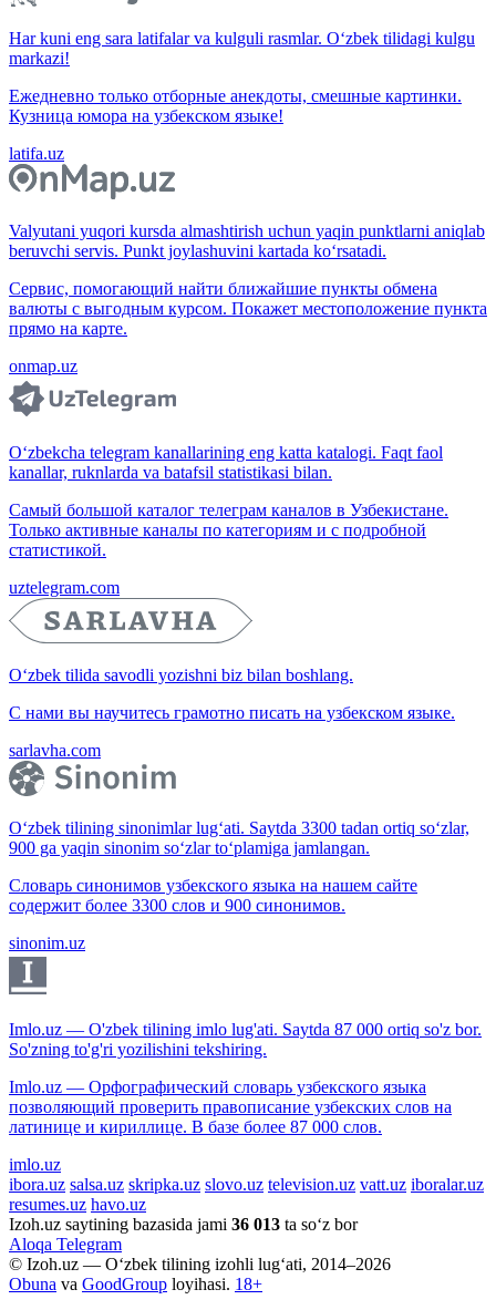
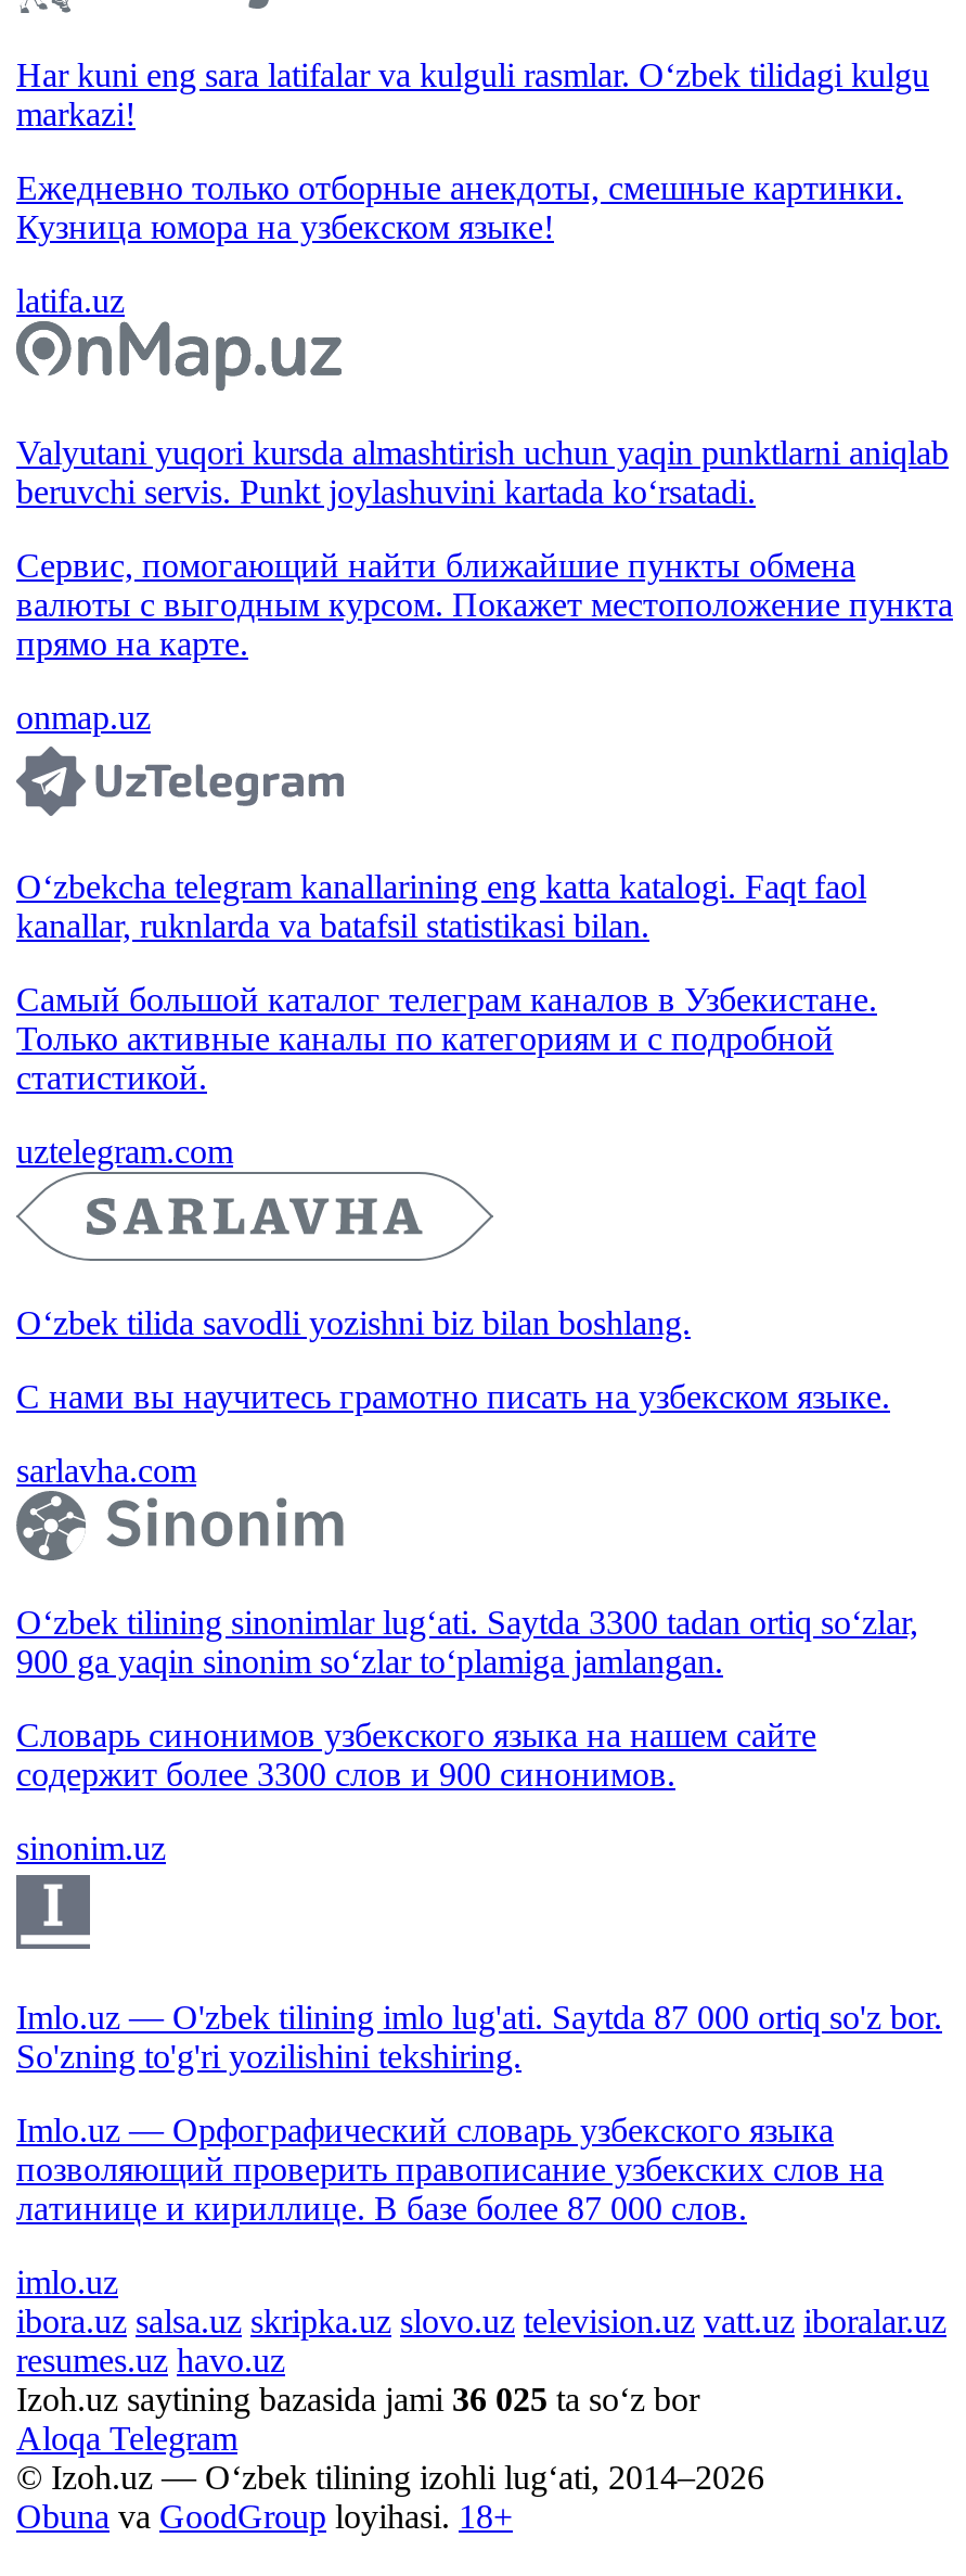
- Izoh.uz saytining bazasida jami 36 013 ta so‘z bor
+ Izoh.uz saytining bazasida jami 36 025 ta so‘z bor
